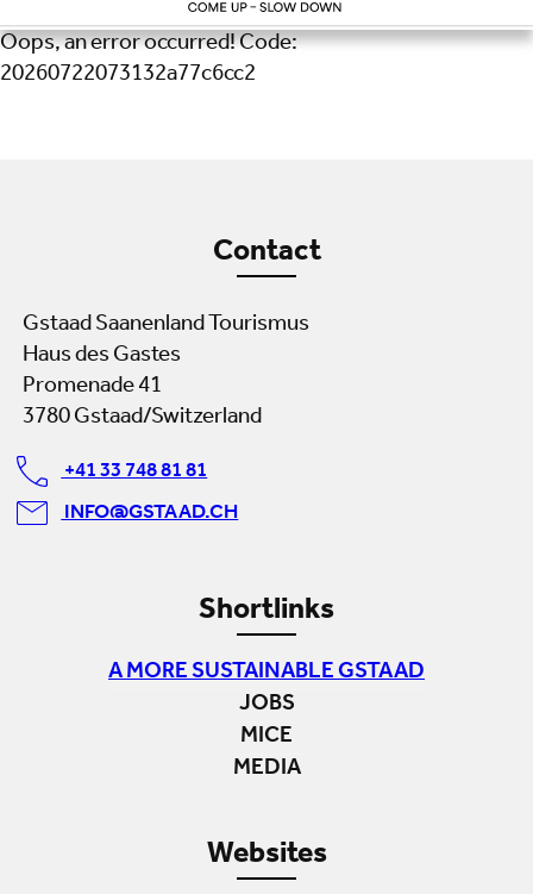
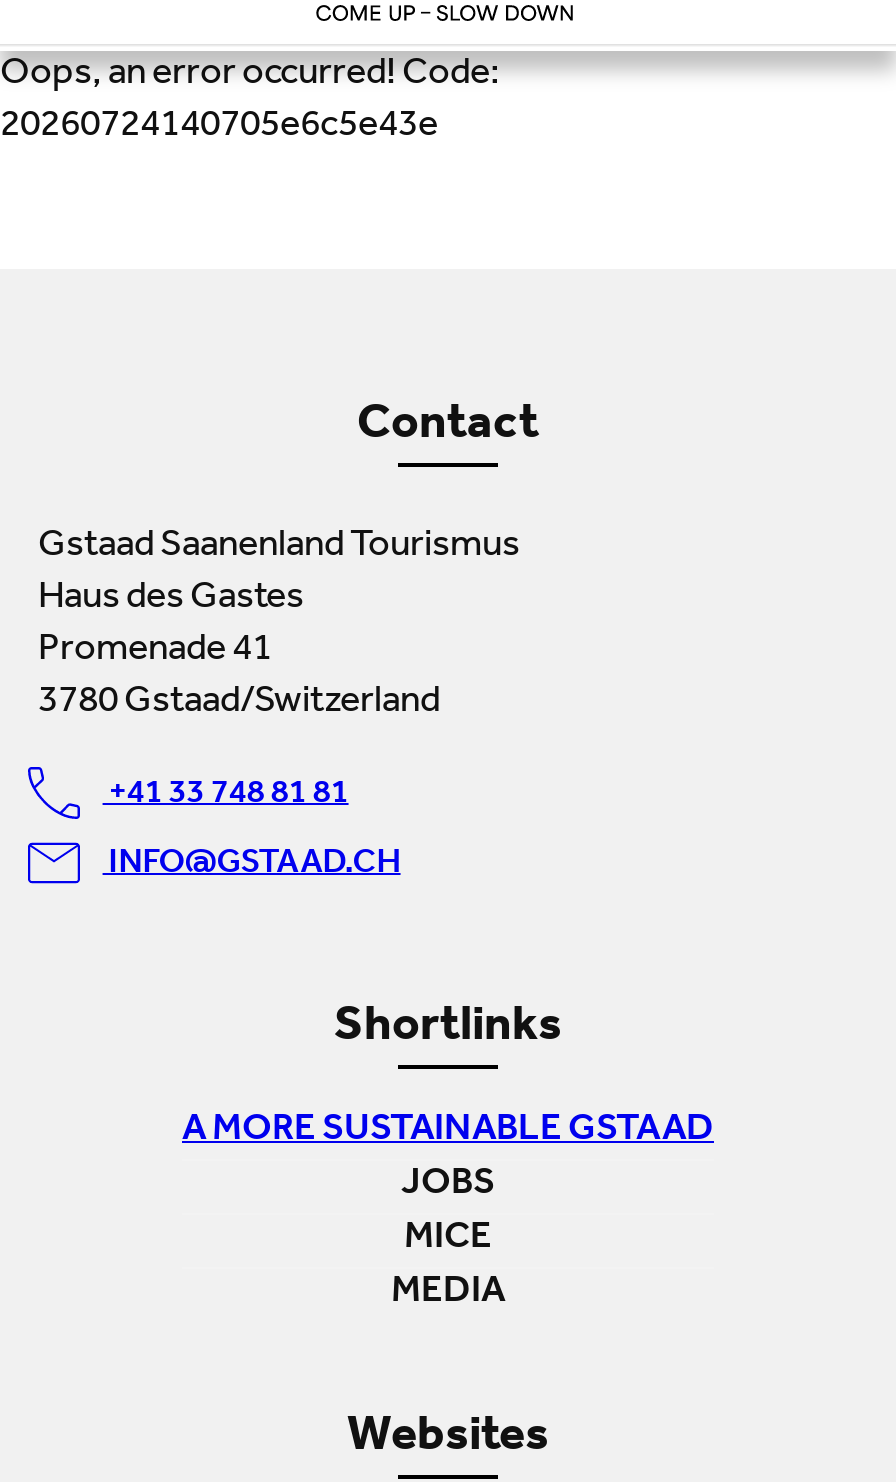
- 20260722073132a77c6cc2
+ 20260724140705e6c5e43e
